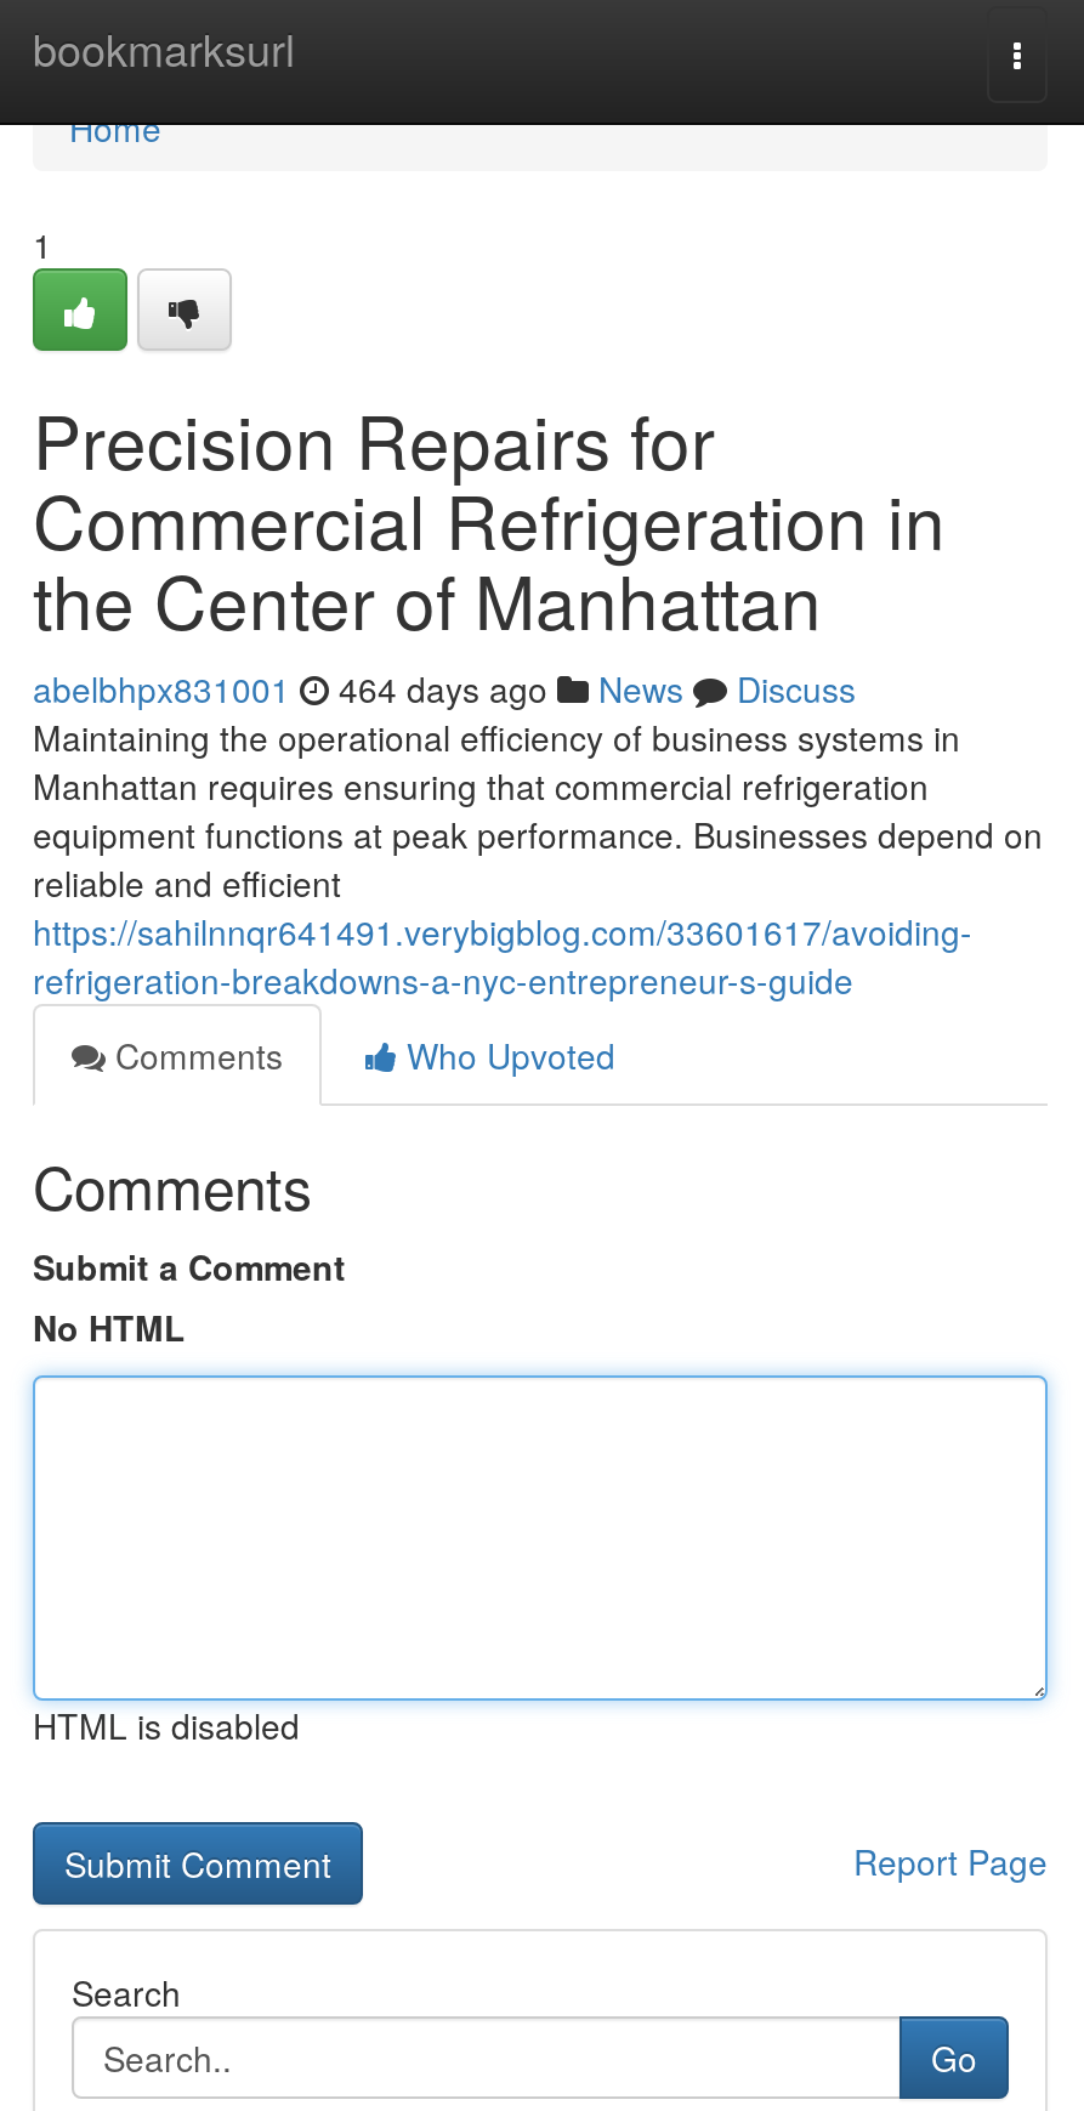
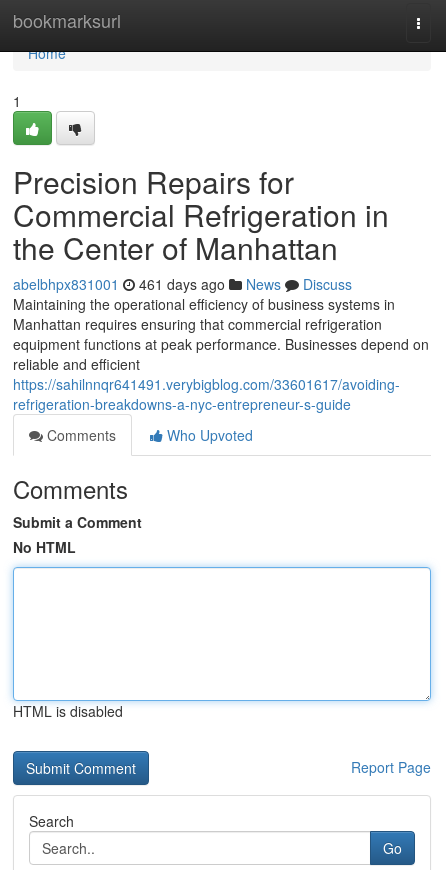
- abelbhpx831001 464 days ago News Discuss
+ abelbhpx831001 461 days ago News Discuss
